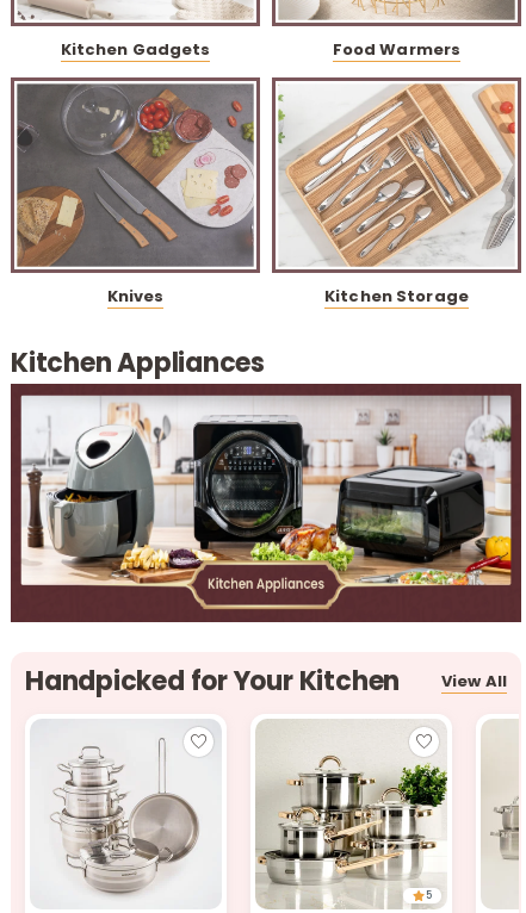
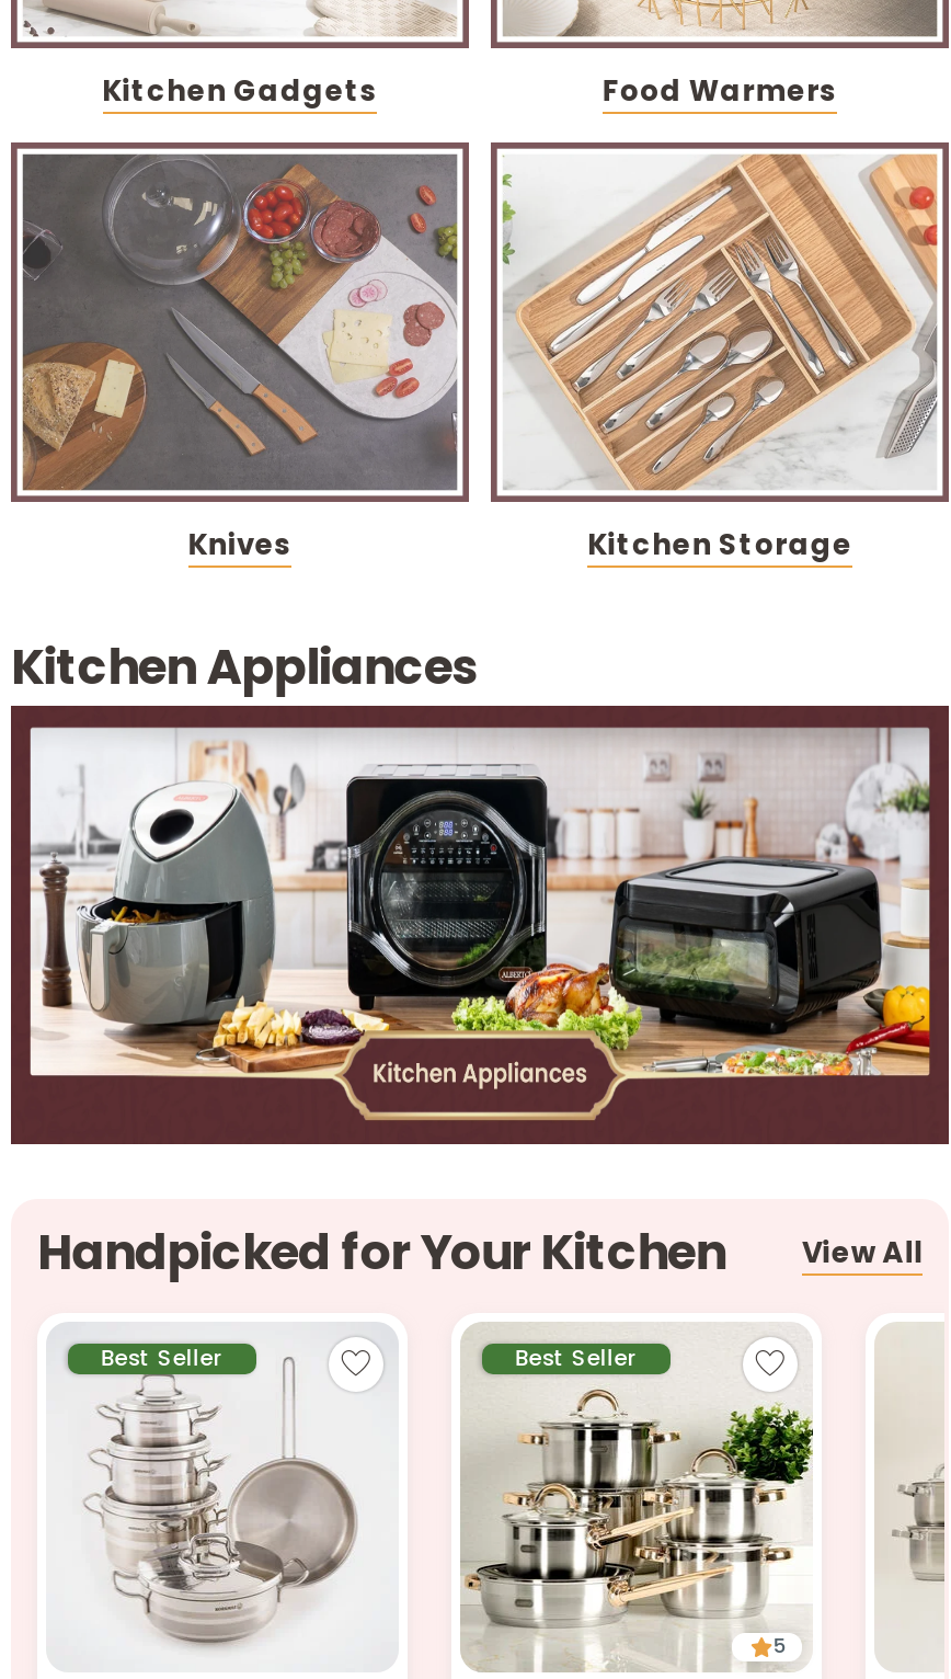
+ Best Seller

+ Best Seller
